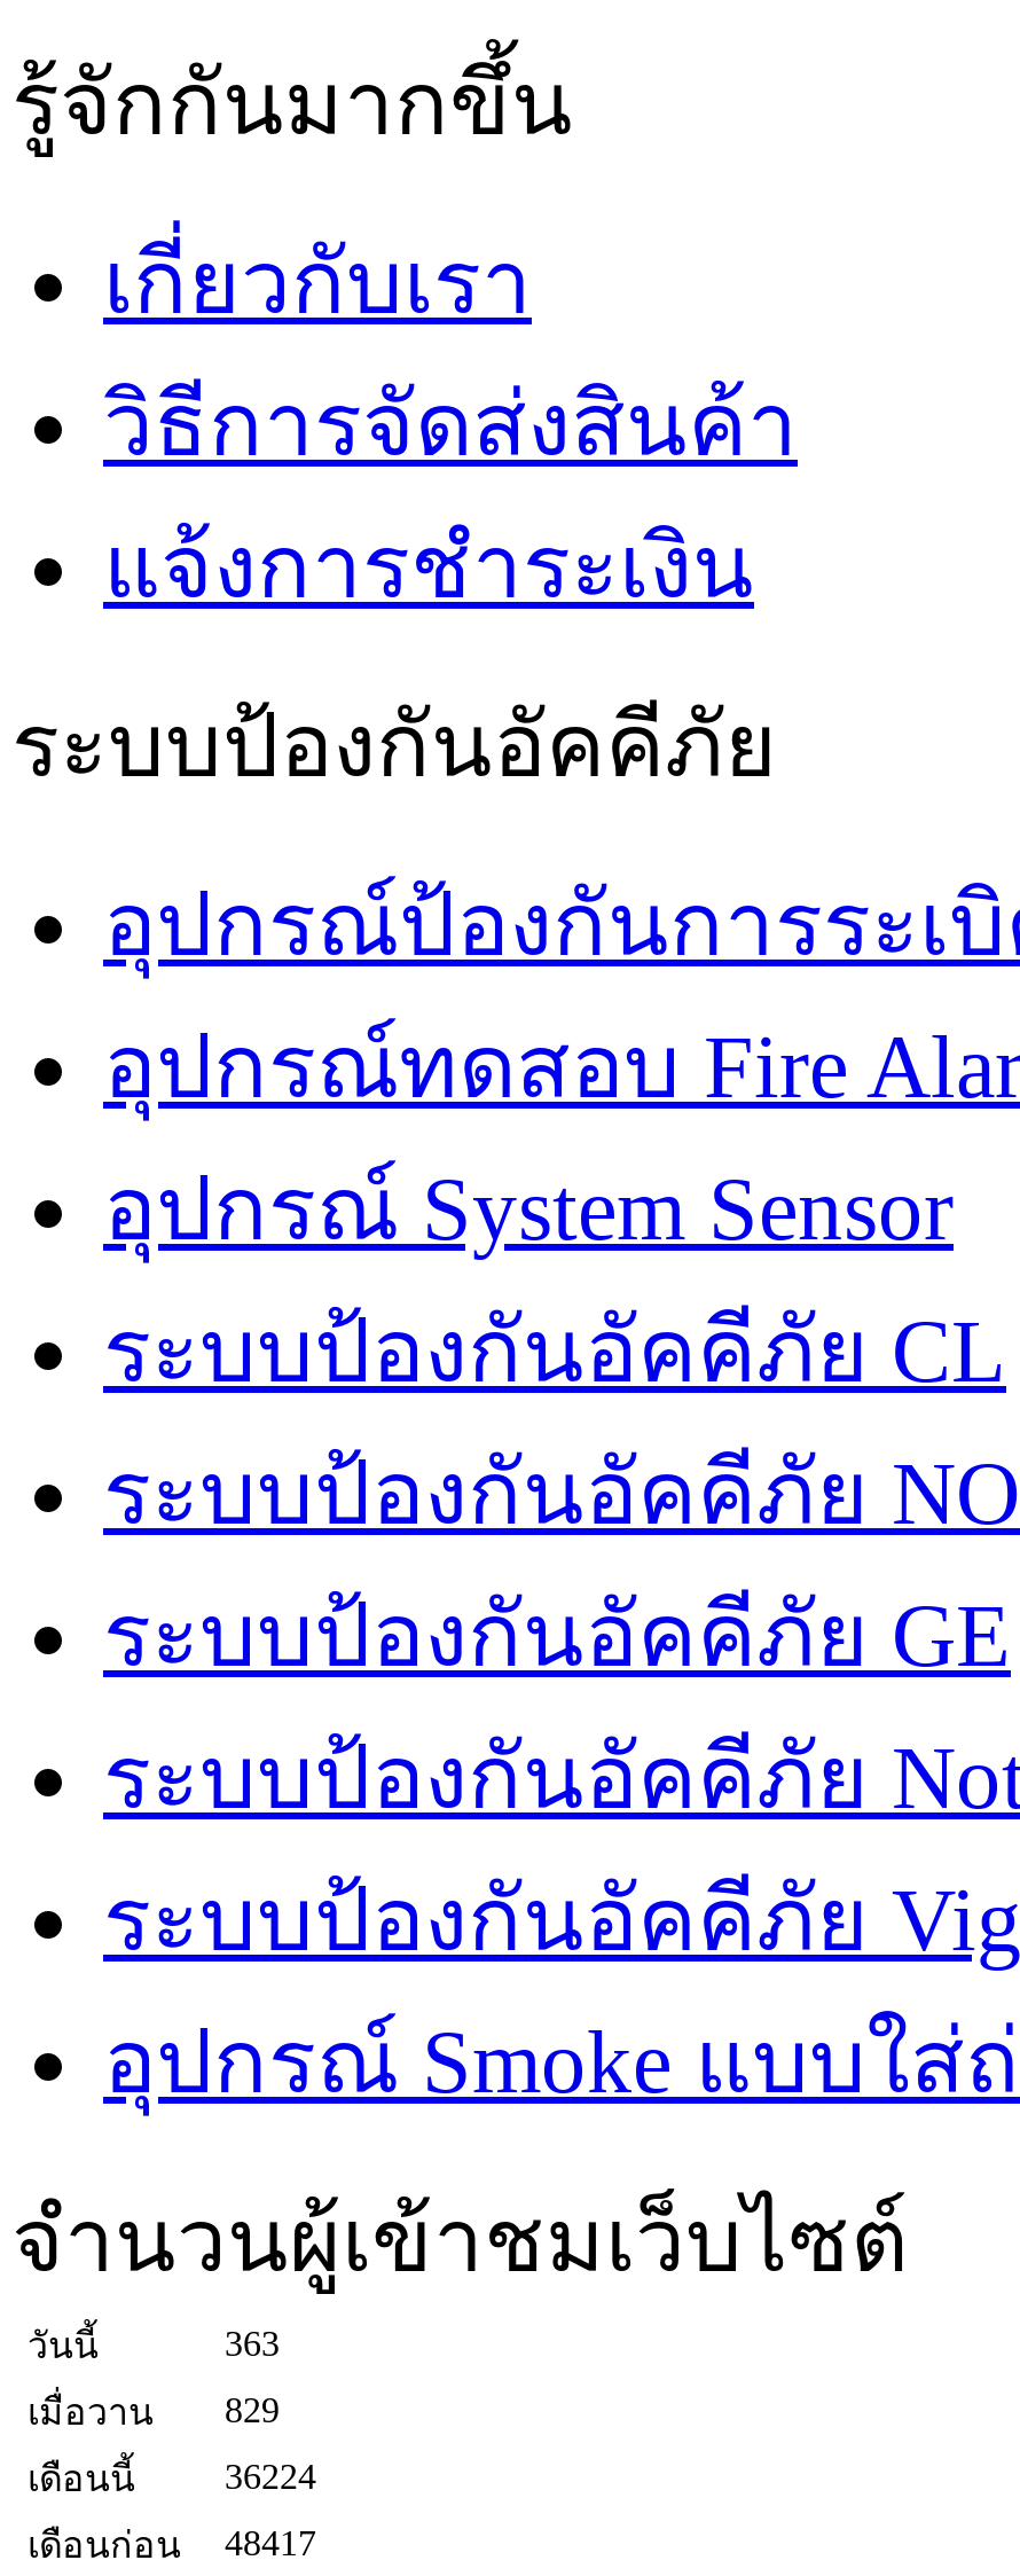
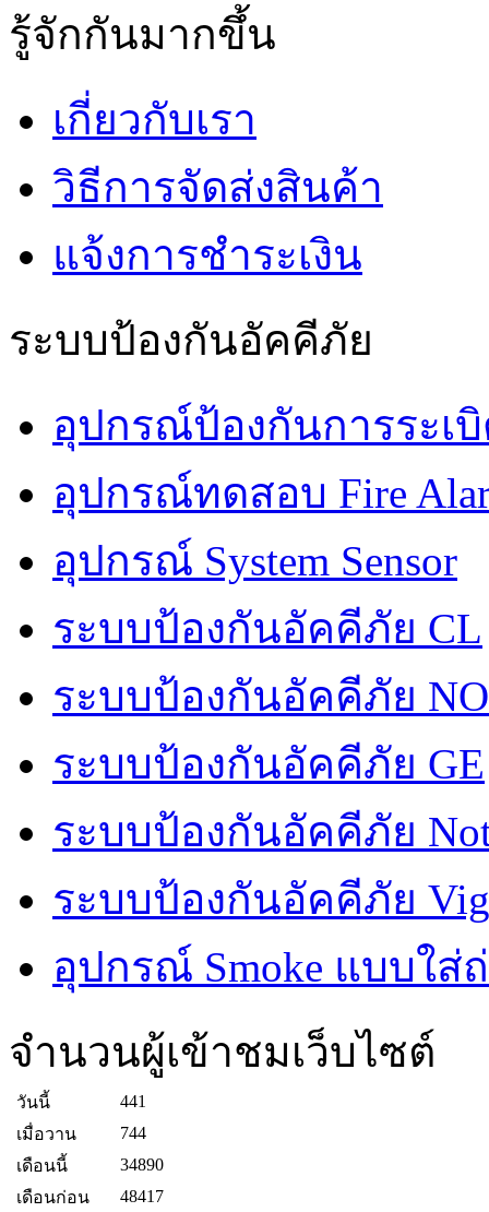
- 363
+ 441

- 829
+ 744

- 36224
+ 34890
